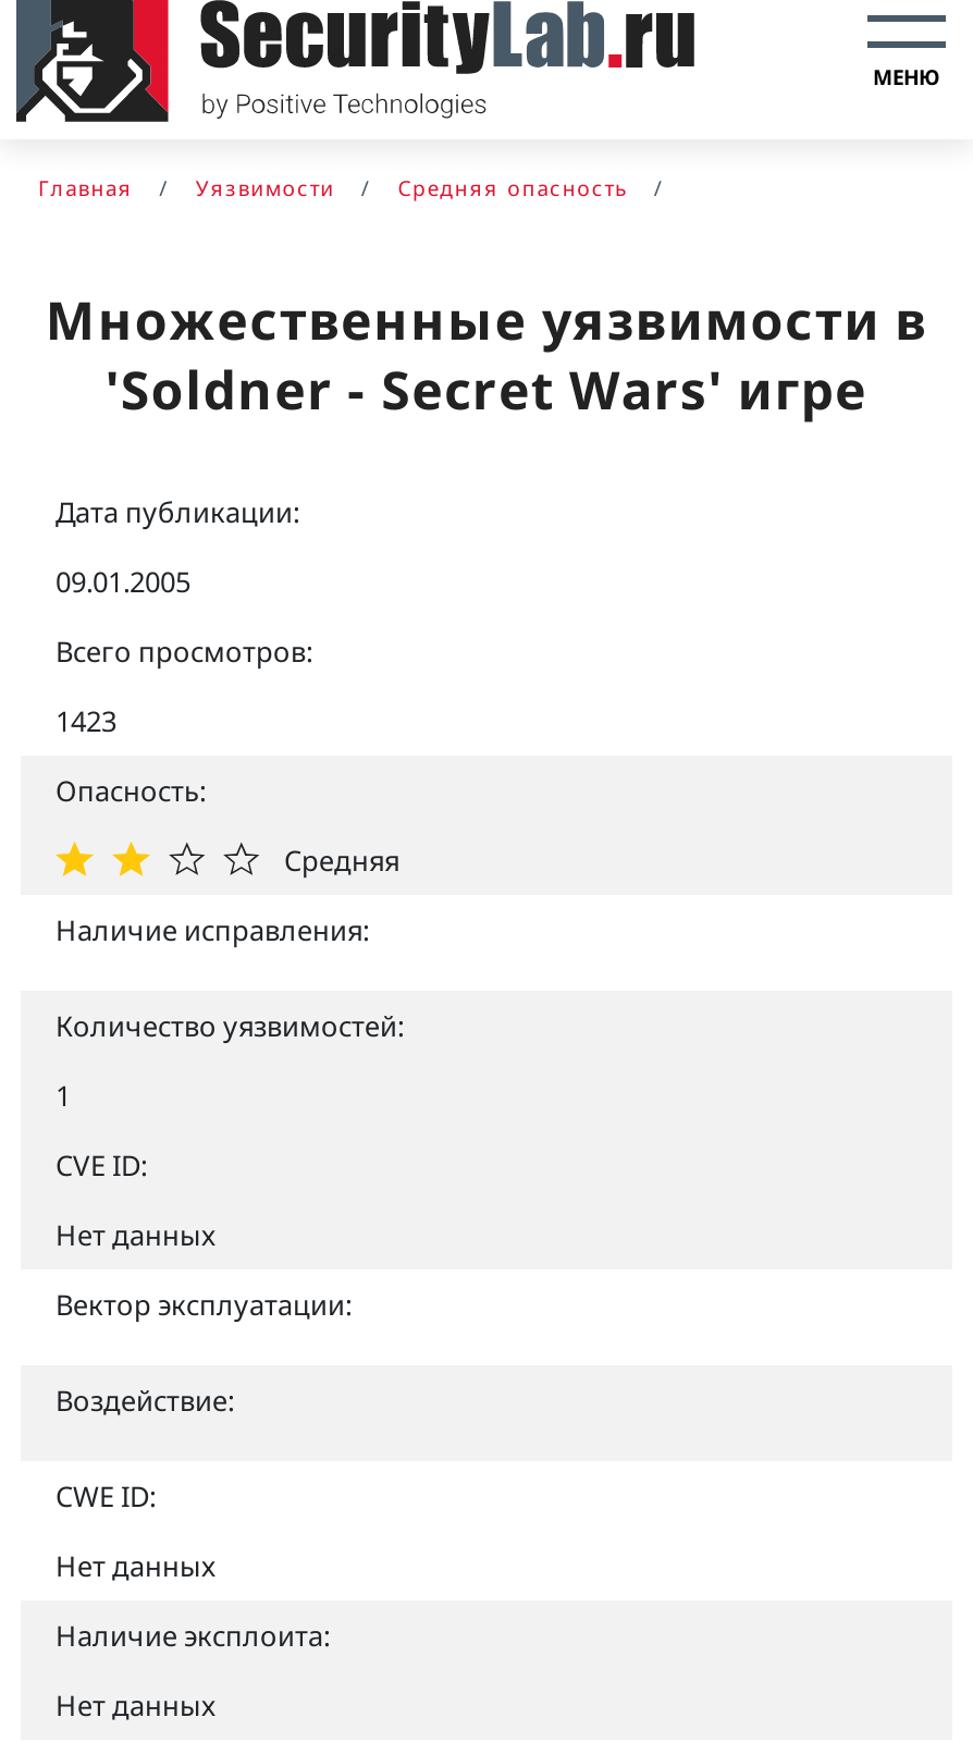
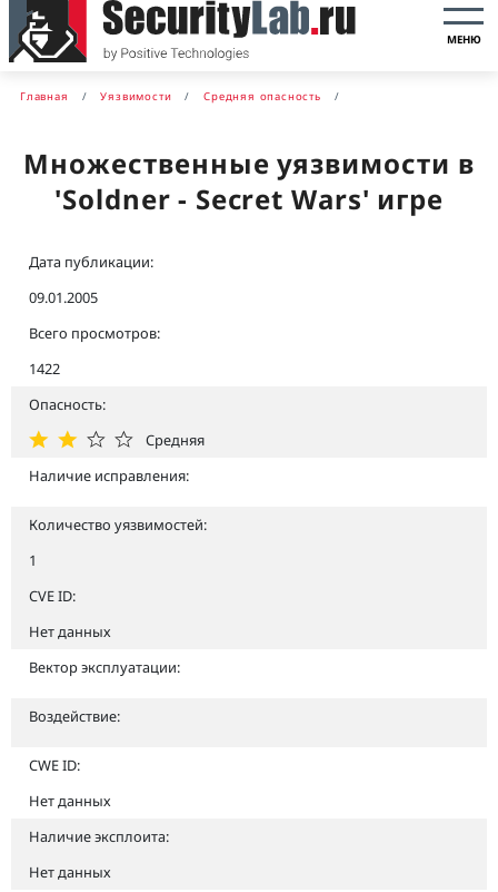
- 1423
+ 1422
